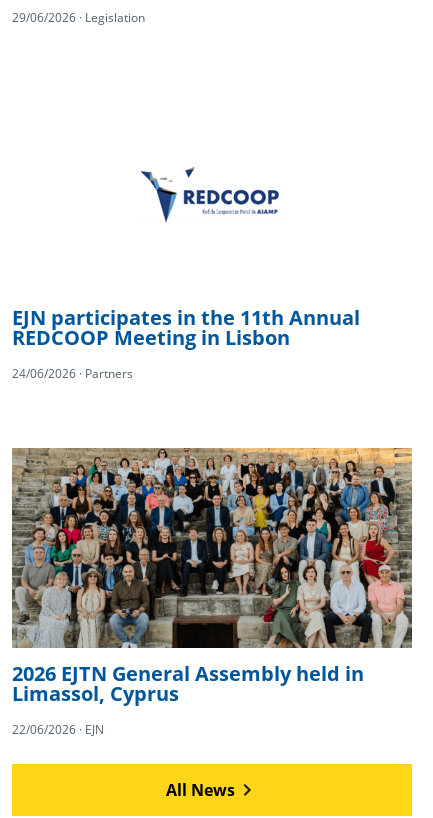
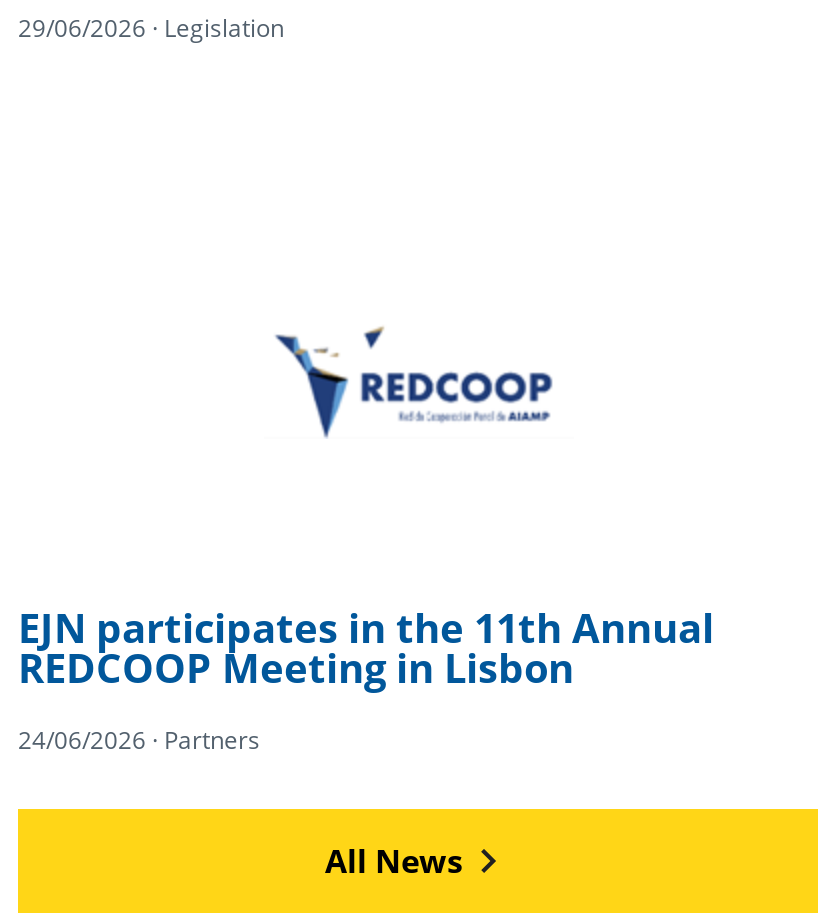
- [image]
- 2026 EJTN General Assembly held in
- Limassol, Cyprus
- 22/06/2026 · EJN
